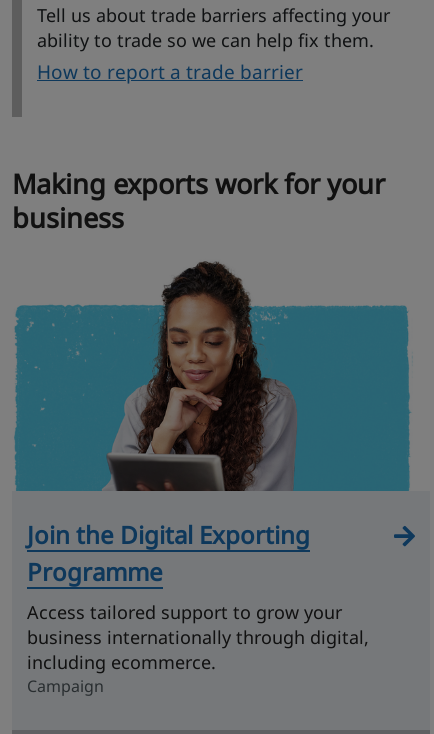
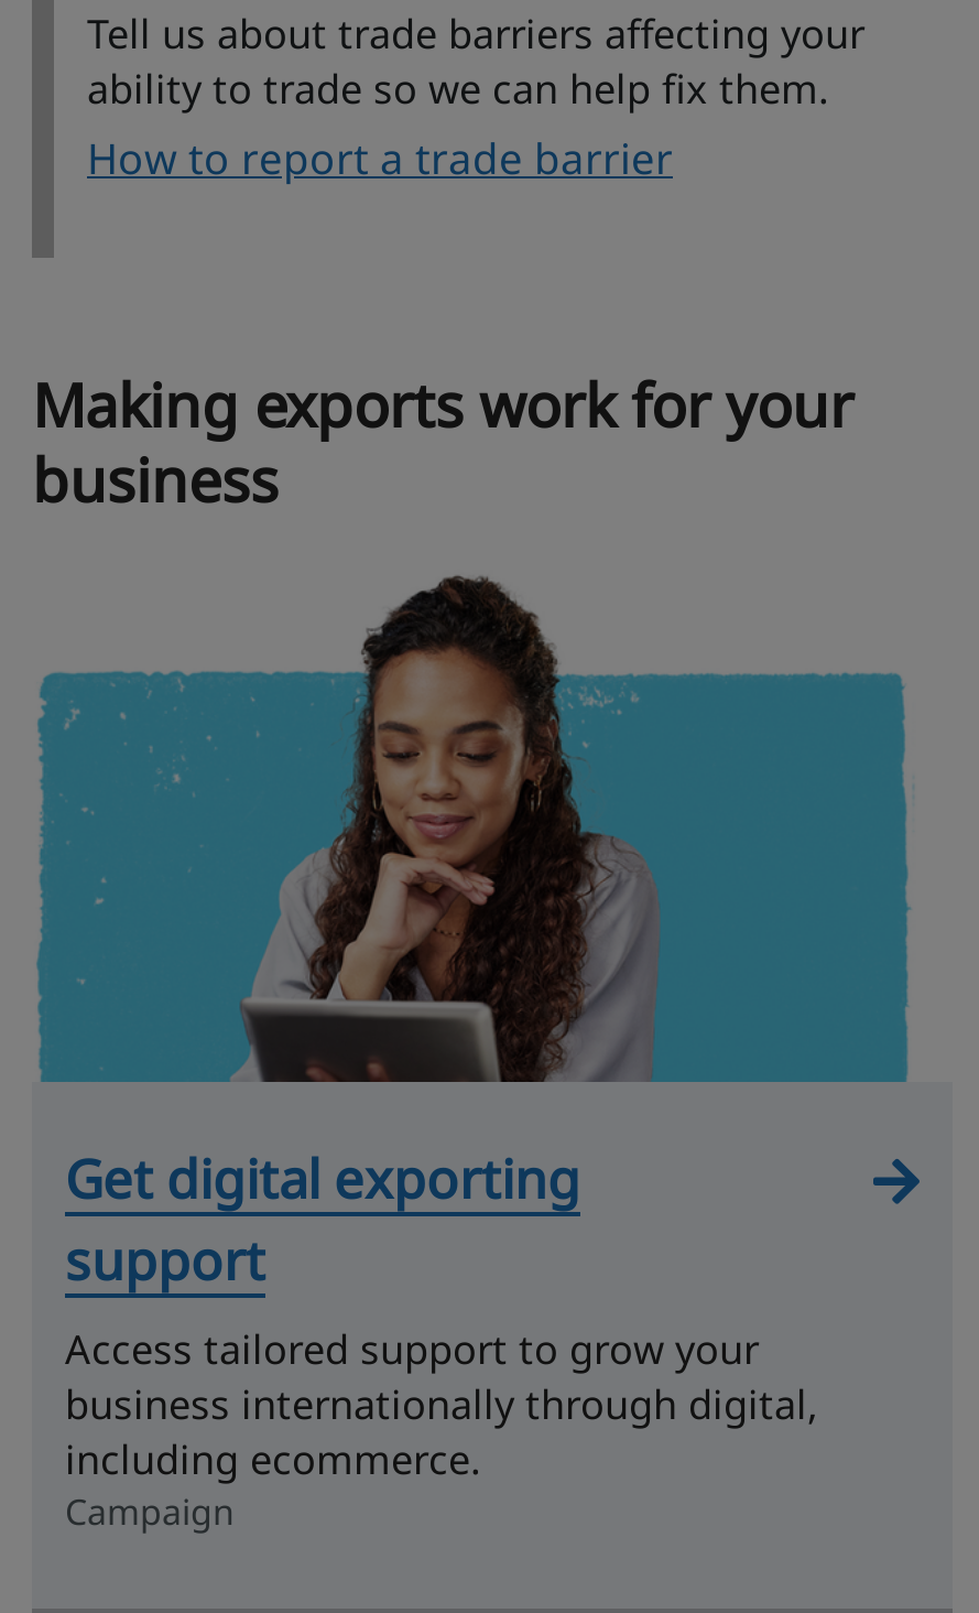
- Join the Digital Exporting
- Programme
+ Get digital exporting
+ support
